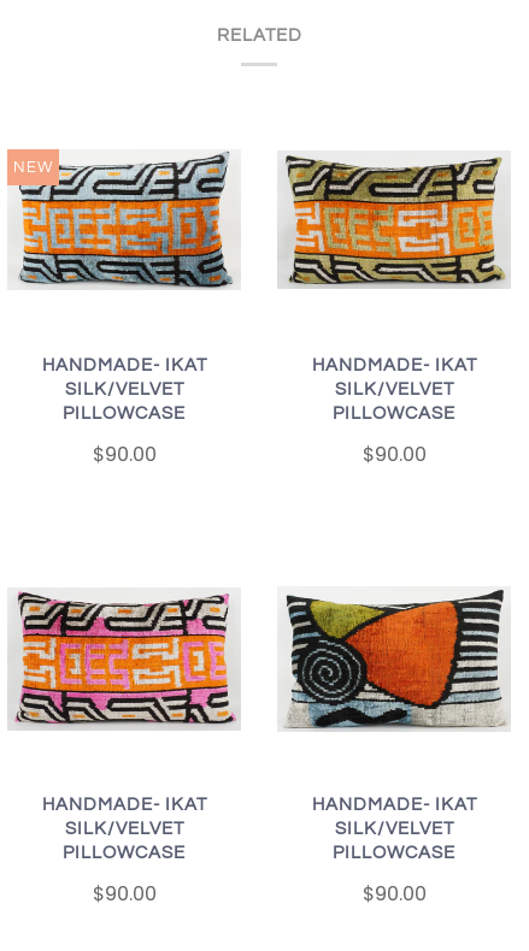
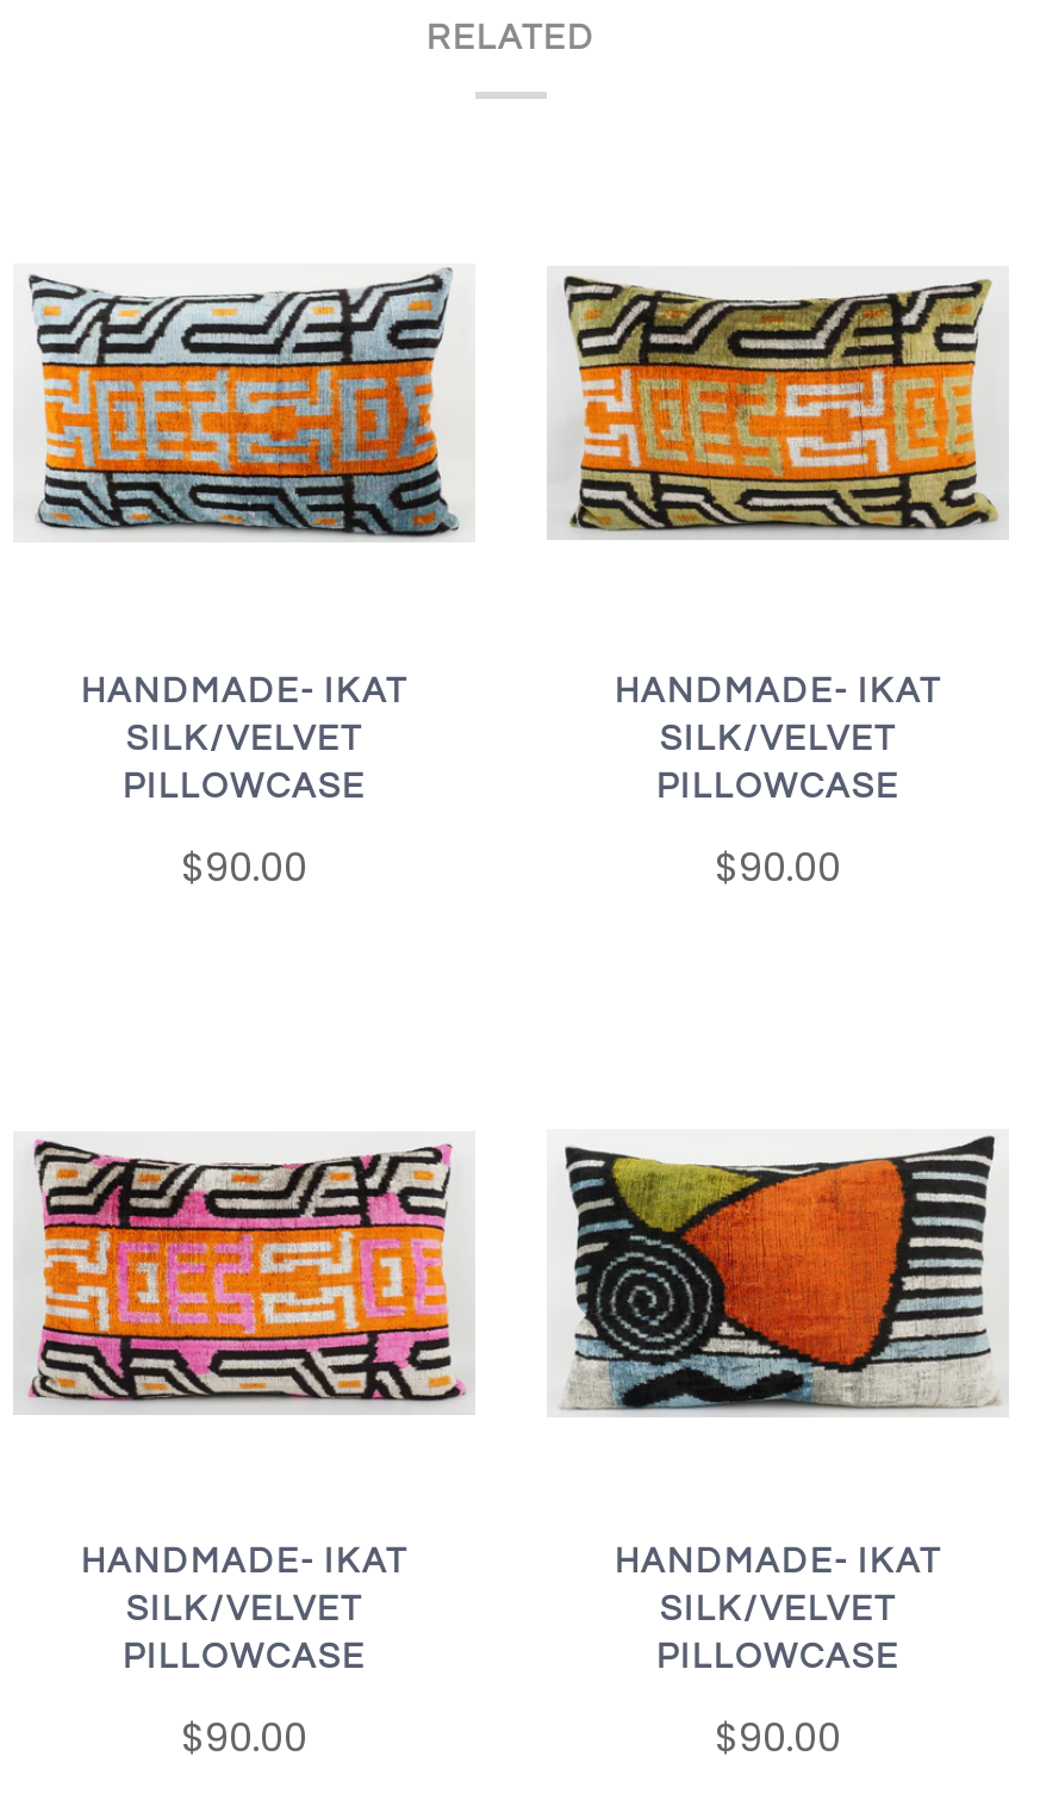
- NEW
